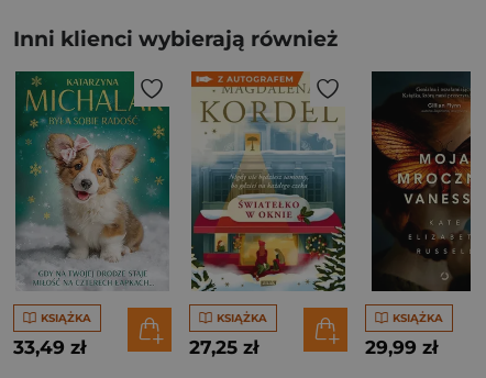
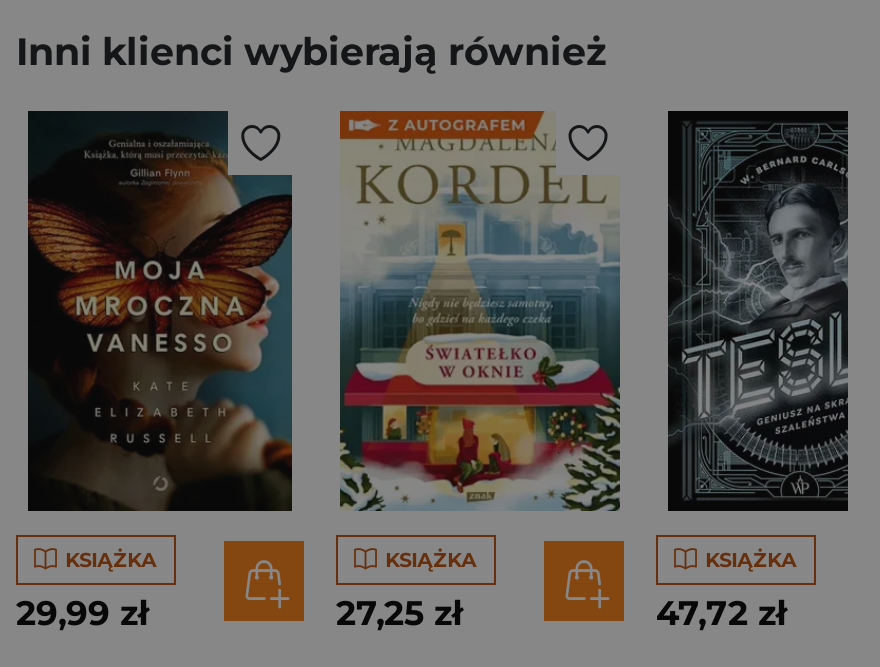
- [image]
+ [image]

- [image]
+ [image]

- 33,49 zł
+ 29,99 zł

- 29,99 zł
+ 47,72 zł
